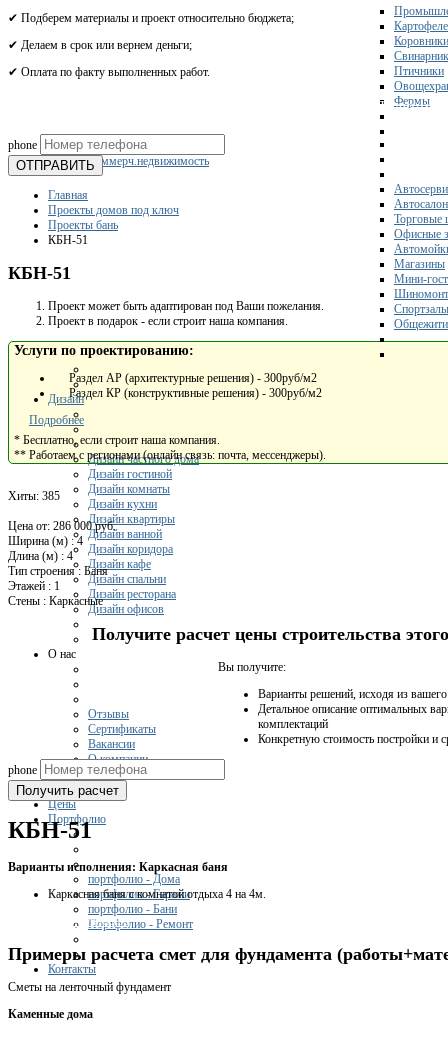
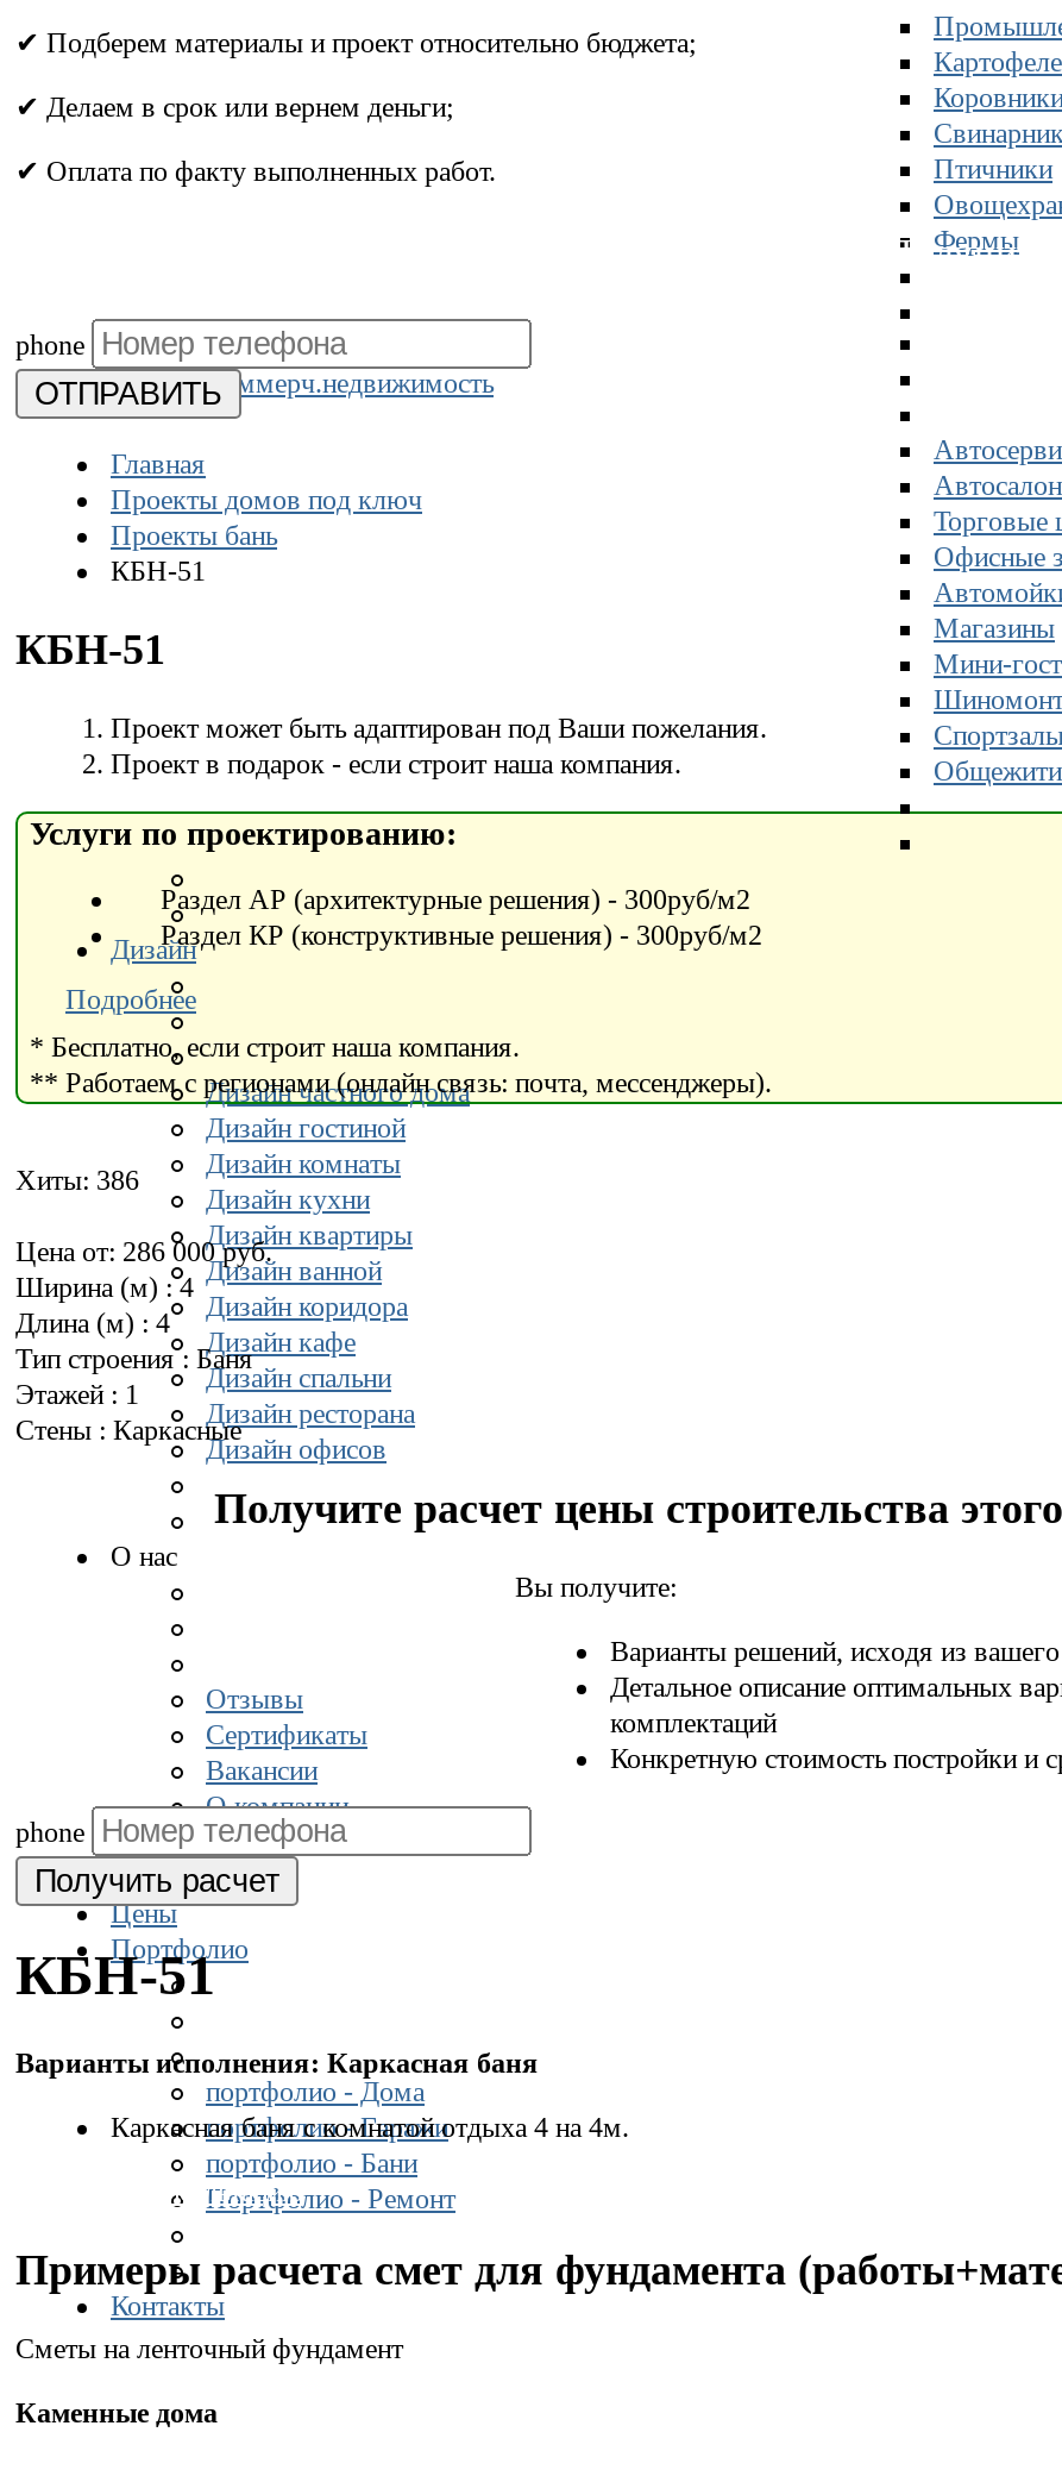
- Хиты: 385 Дизайн комнаты
+ Хиты: 386 Дизайн комнаты
